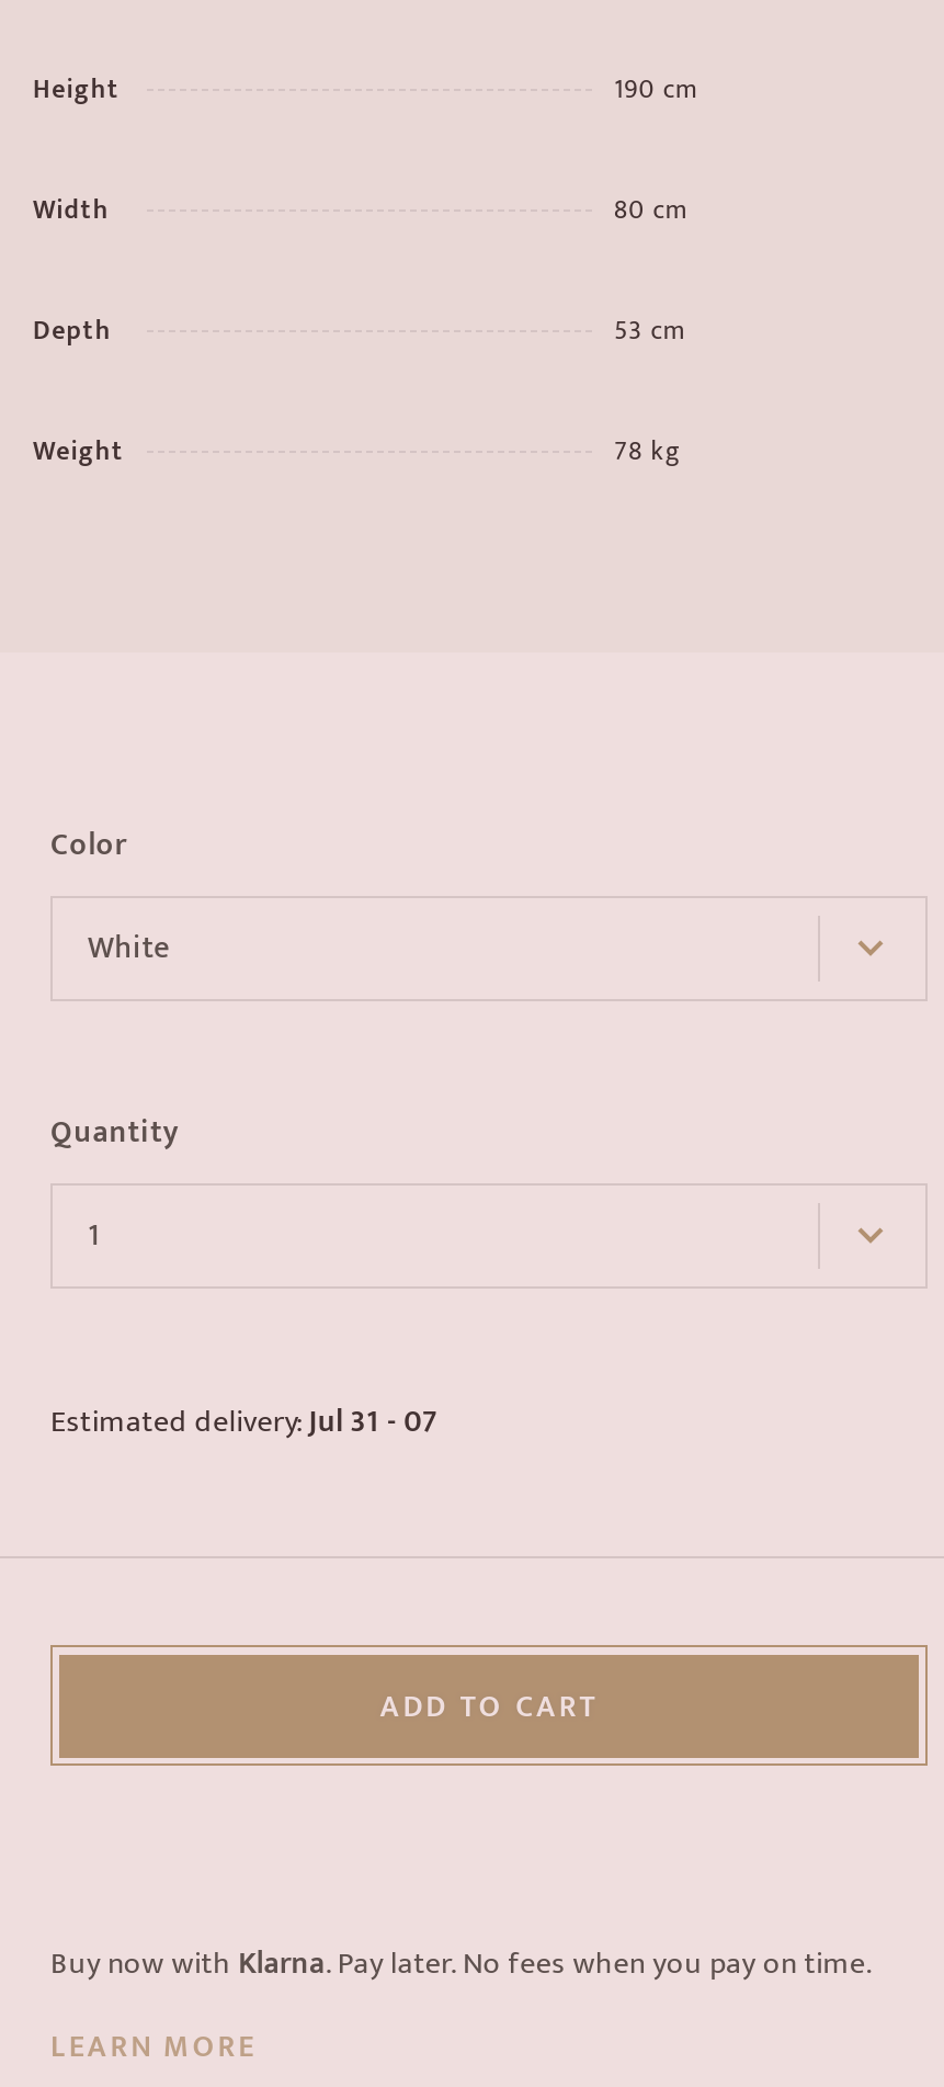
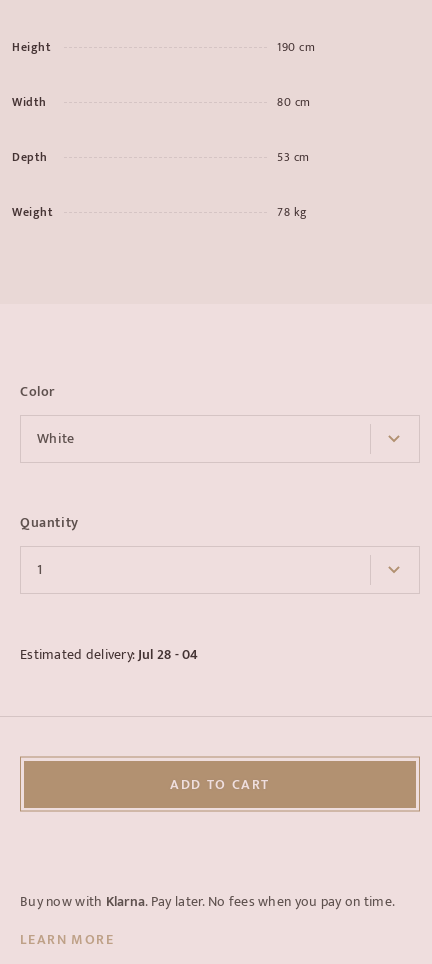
- Estimated delivery:Jul 31 - 07
+ Estimated delivery:Jul 28 - 04
